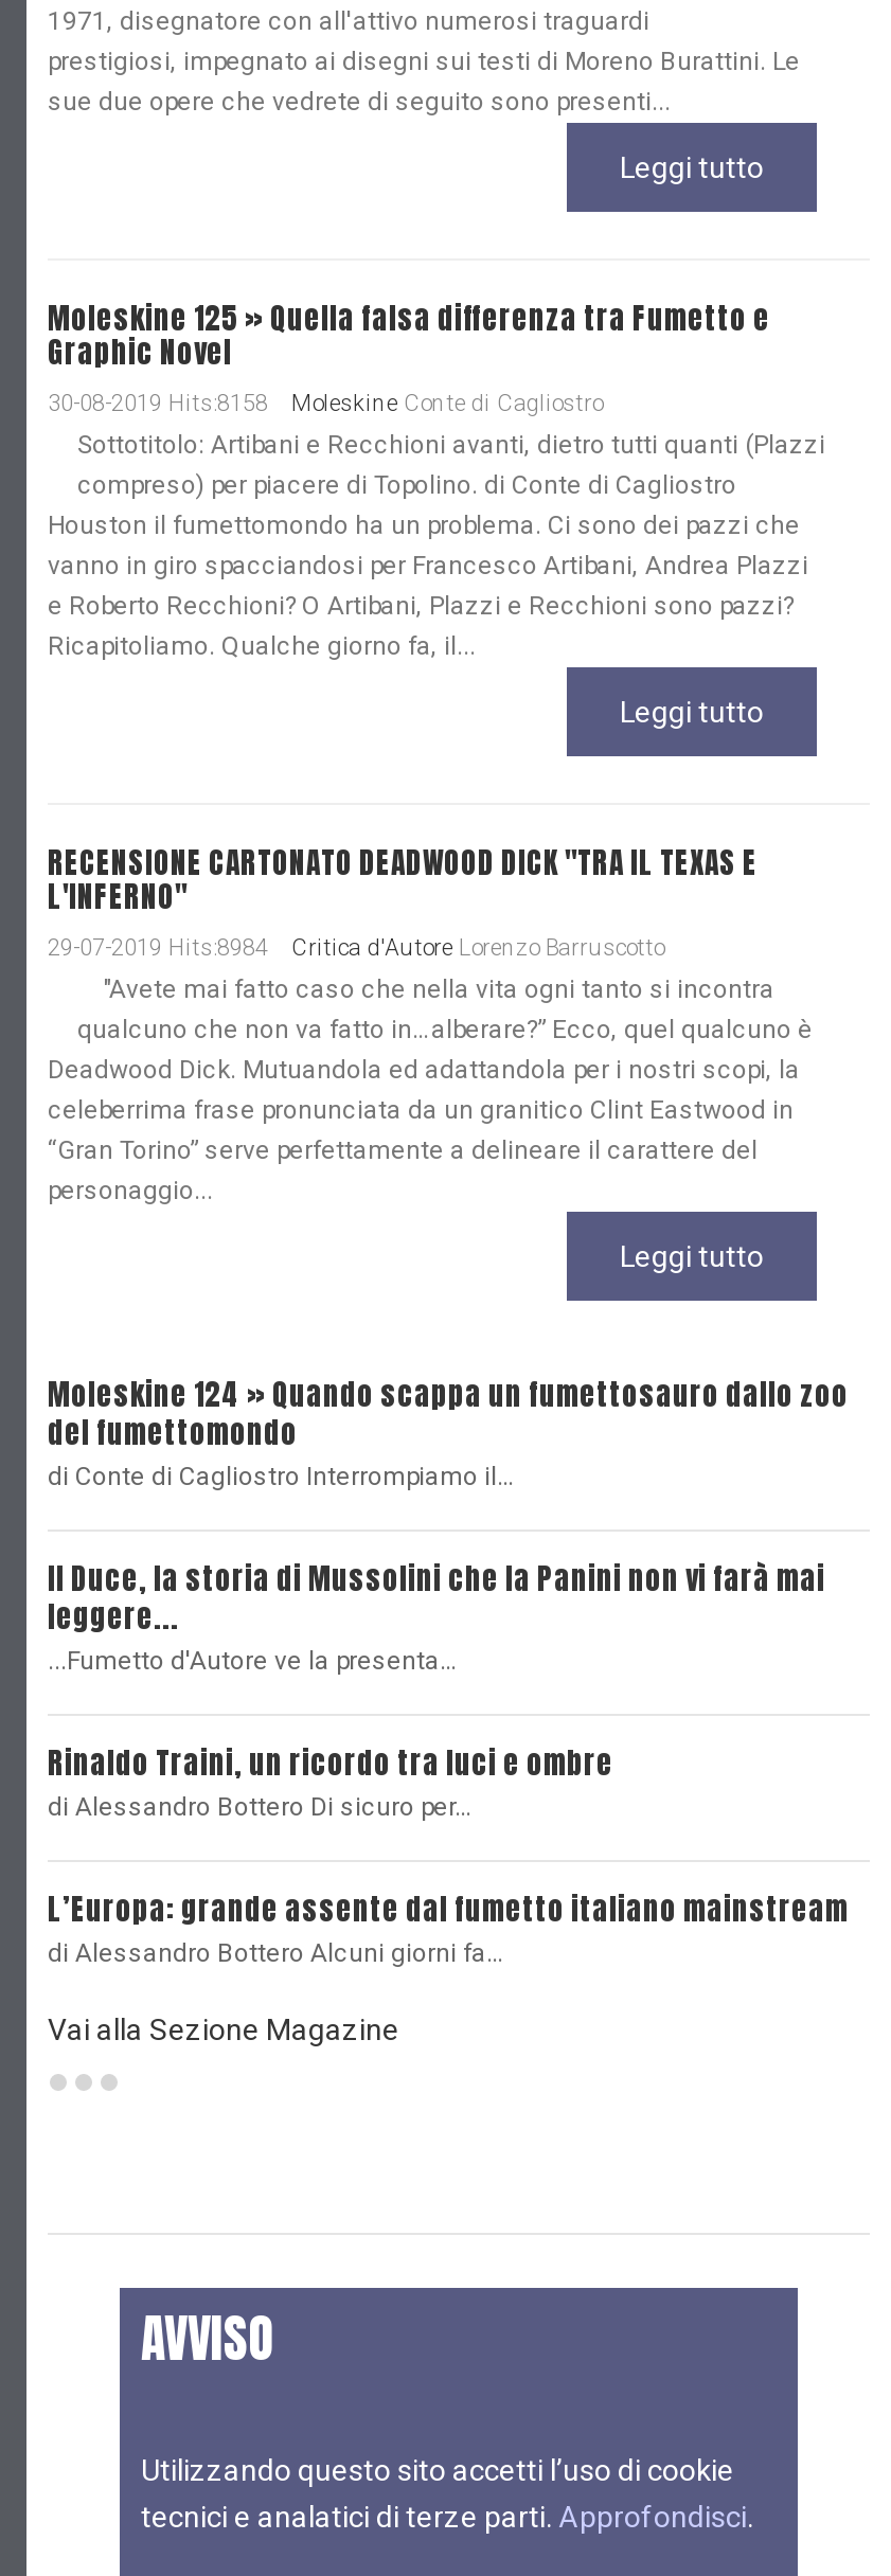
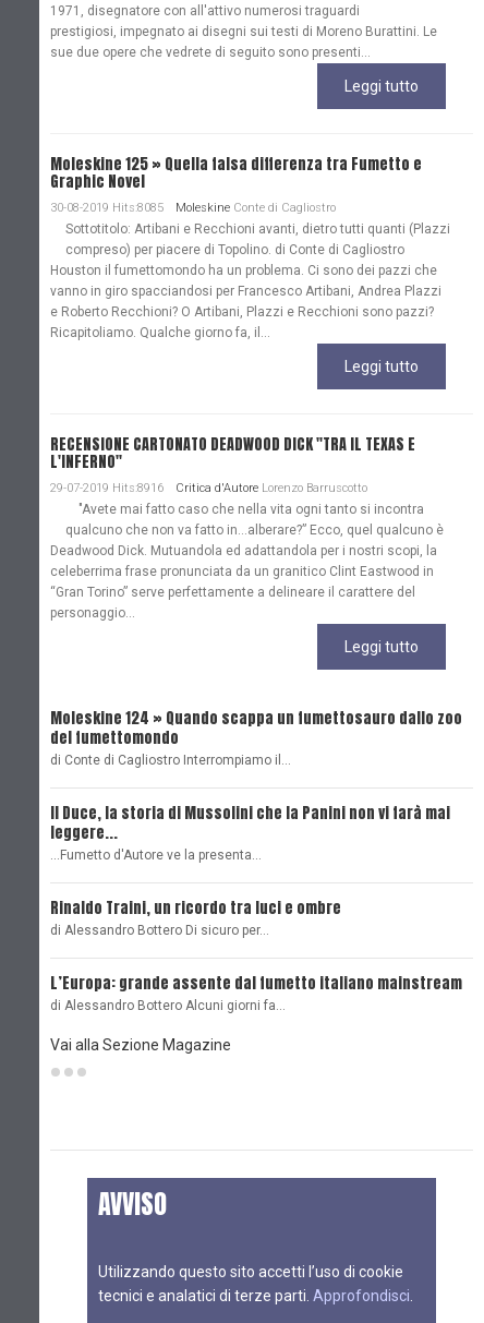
- 30-08-2019 Hits:8158 Moleskine Conte di Cagliostro
+ 30-08-2019 Hits:8085 Moleskine Conte di Cagliostro

- 29-07-2019 Hits:8984 Critica d'Autore Lorenzo Barruscotto
+ 29-07-2019 Hits:8916 Critica d'Autore Lorenzo Barruscotto
